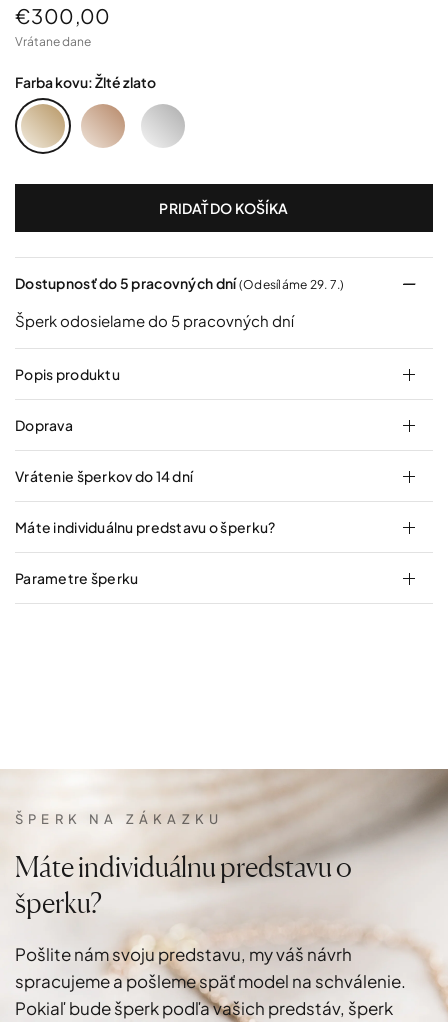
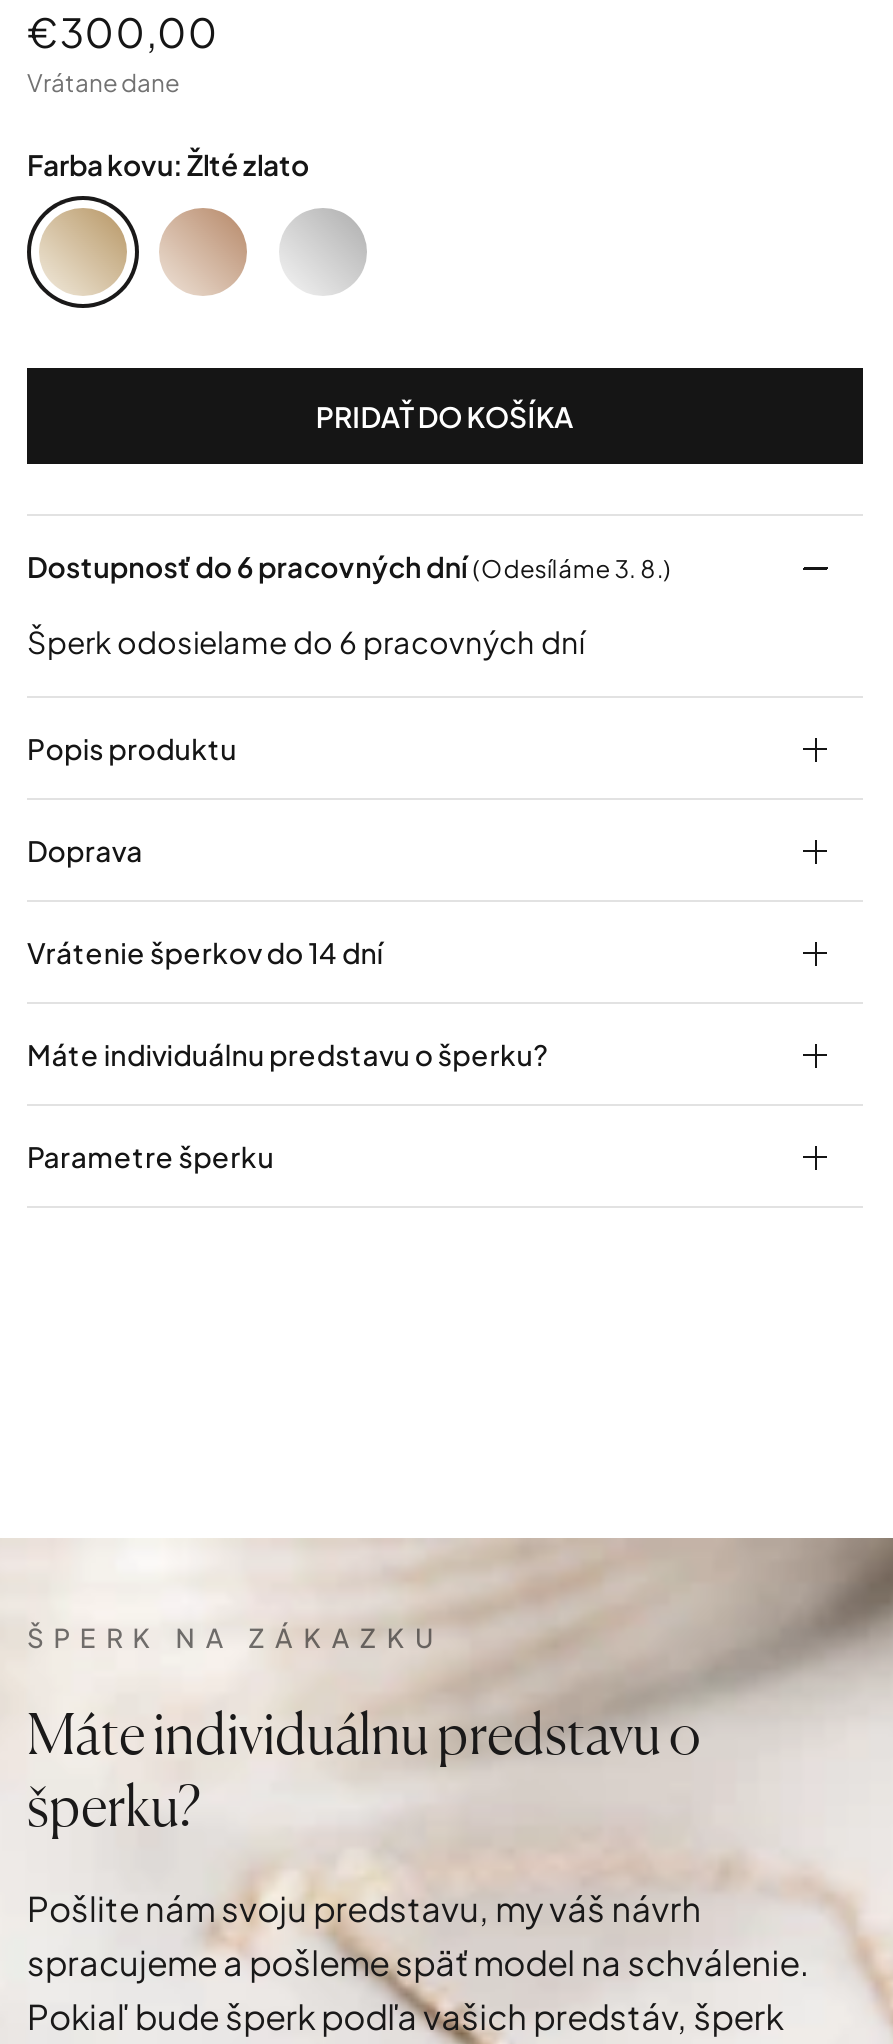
- Dostupnosť do 5 pracovných dní(Odesíláme 29. 7.)
+ Dostupnosť do 6 pracovných dní(Odesíláme 3. 8.)

- Šperk odosielame do 5 pracovných dní
+ Šperk odosielame do 6 pracovných dní
